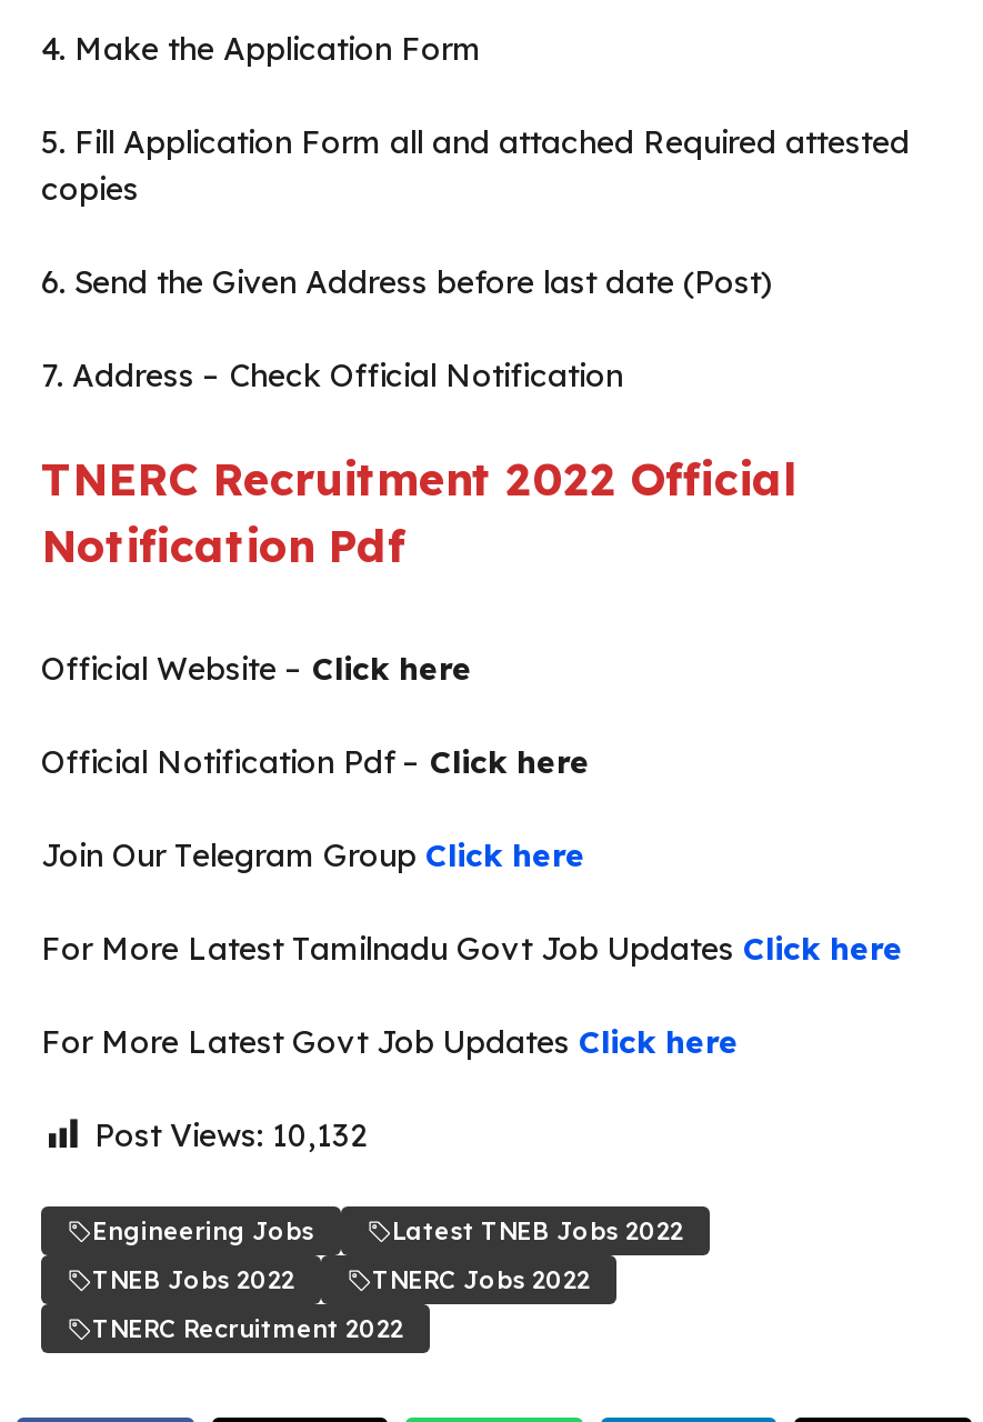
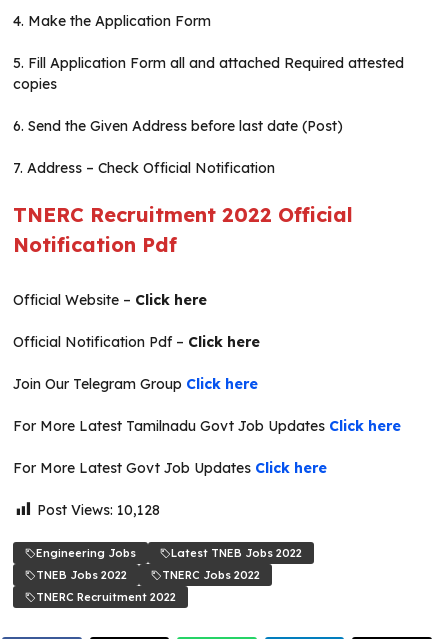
- Post Views: 10,132
+ Post Views: 10,128
